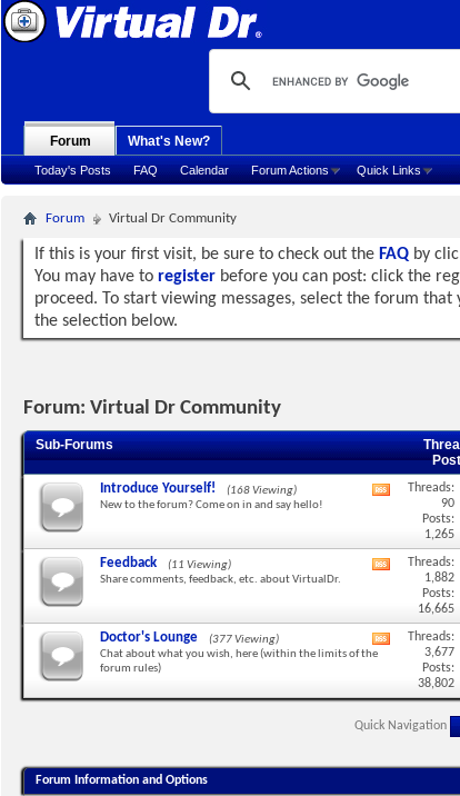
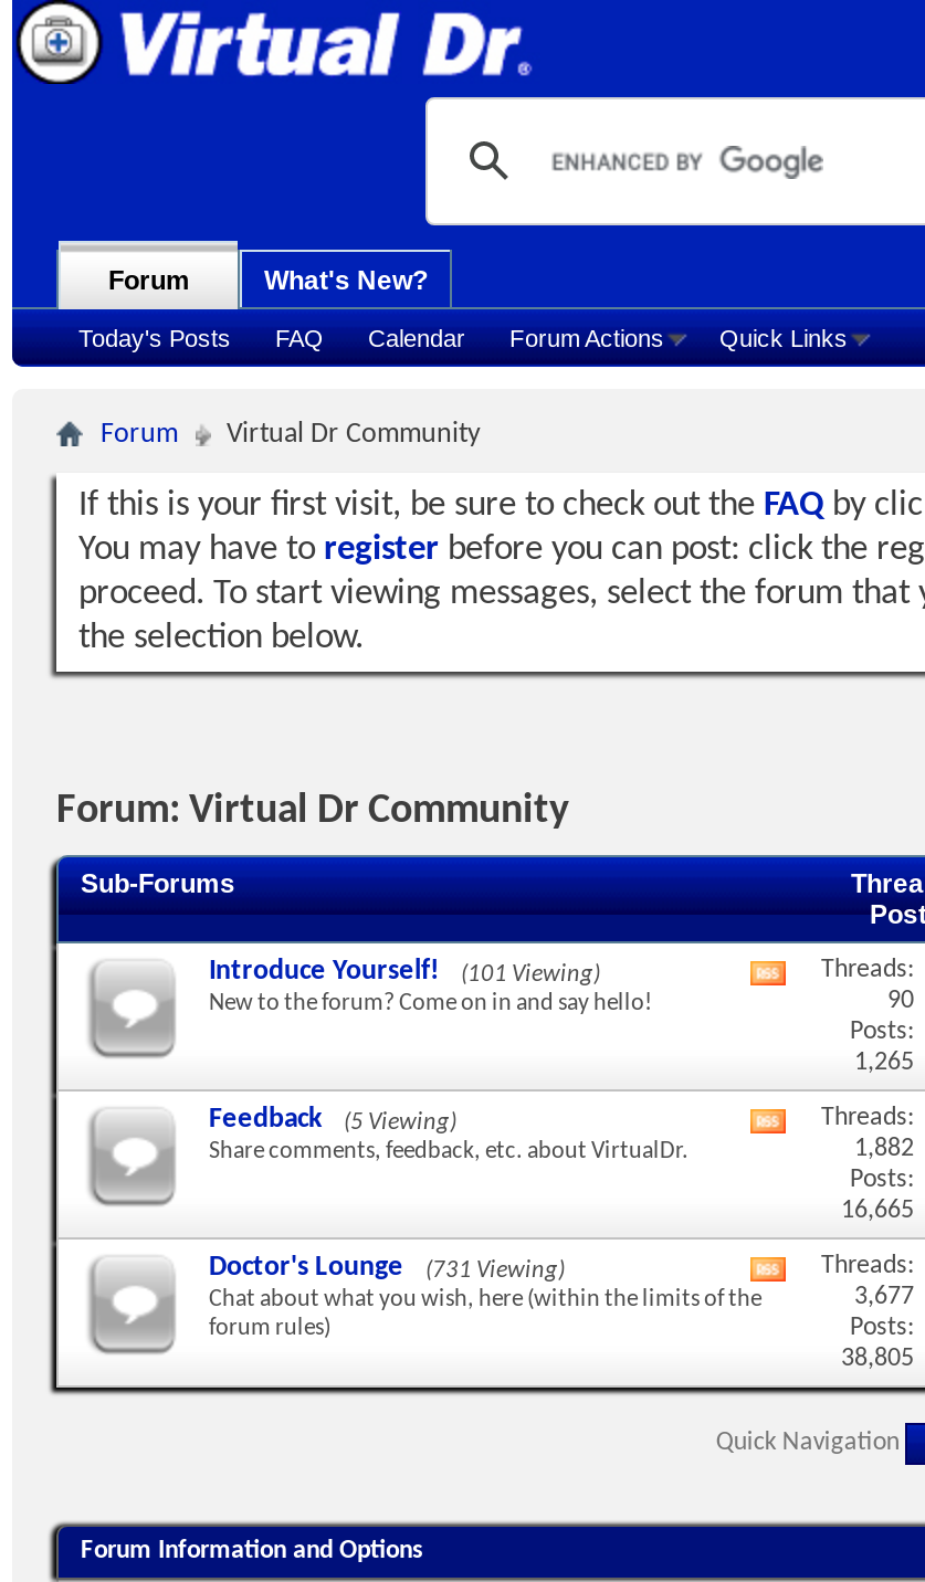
- Introduce Yourself! (168 Viewing)
+ Introduce Yourself! (101 Viewing)

- Feedback (11 Viewing)
+ Feedback (5 Viewing)

- Doctor's Lounge (377 Viewing)
+ Doctor's Lounge (731 Viewing)

- 38,802
+ 38,805
